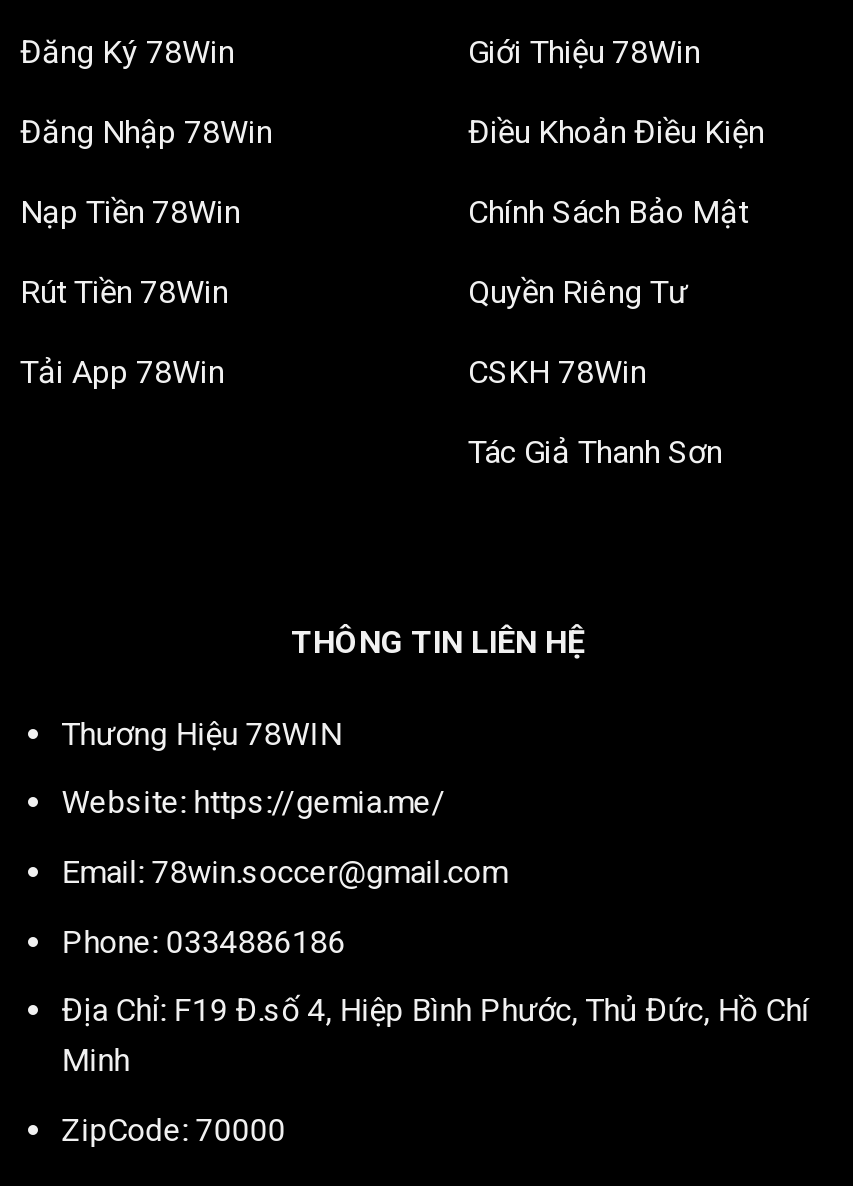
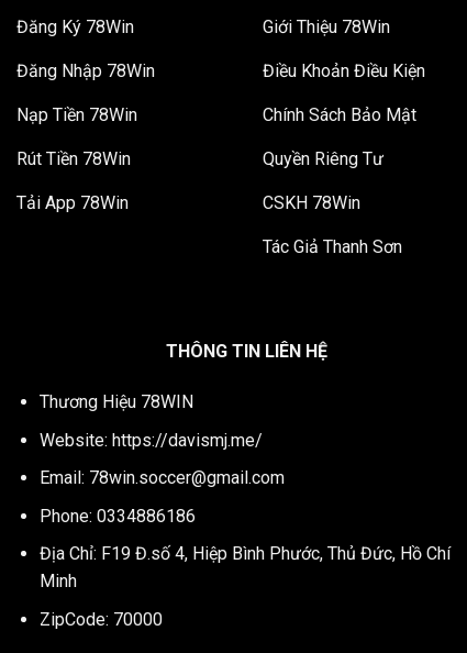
- Website: https://gemia.me/
+ Website: https://davismj.me/
